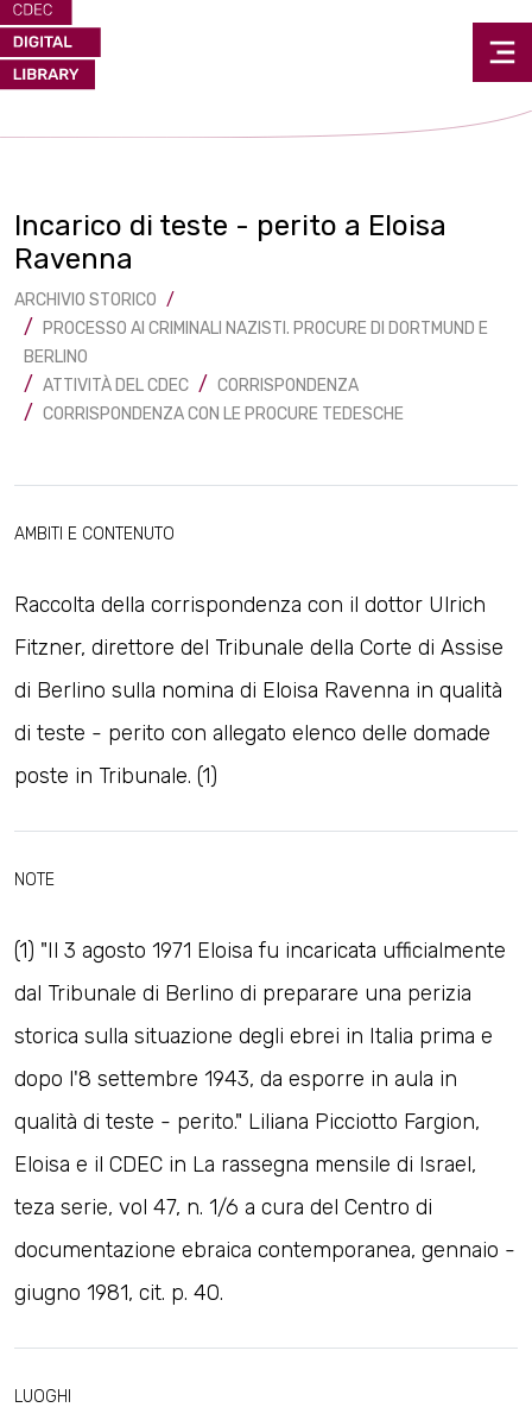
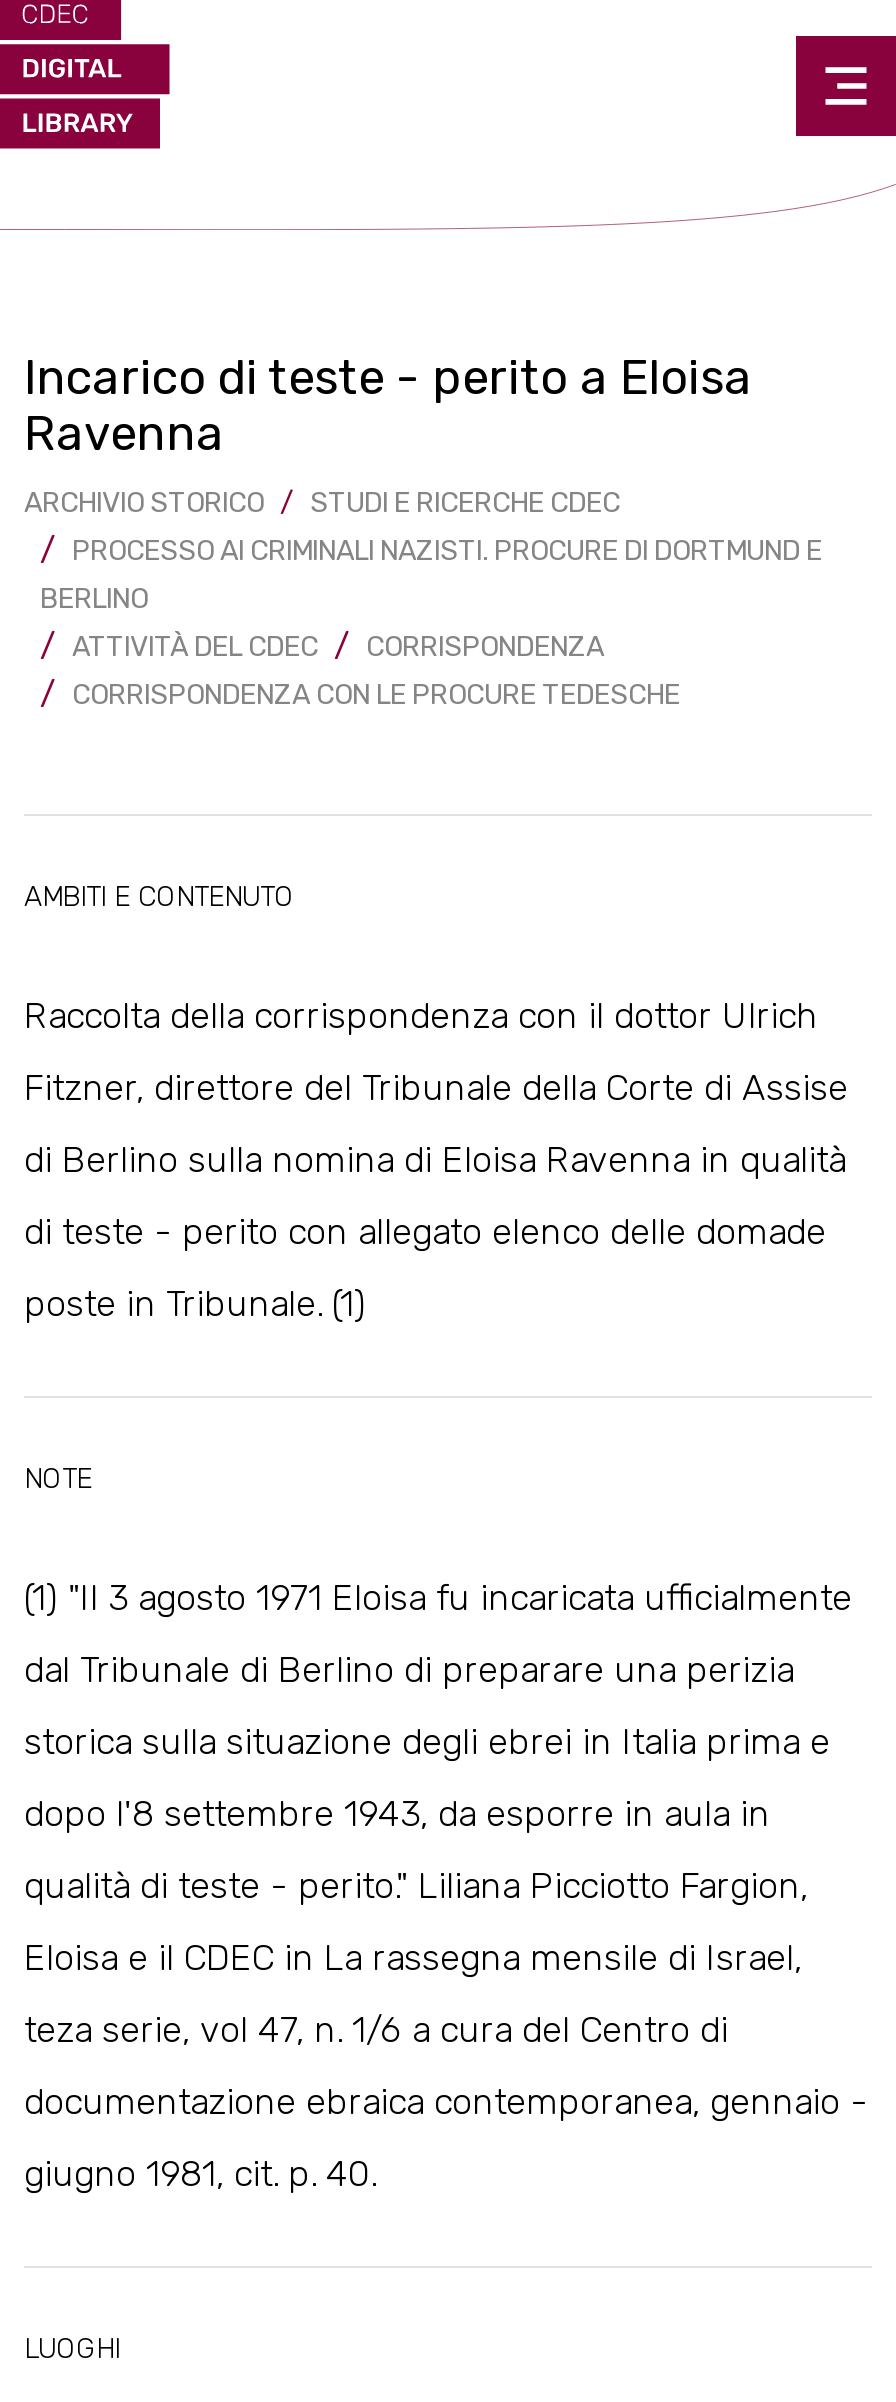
+ STUDI E RICERCHE CDEC
